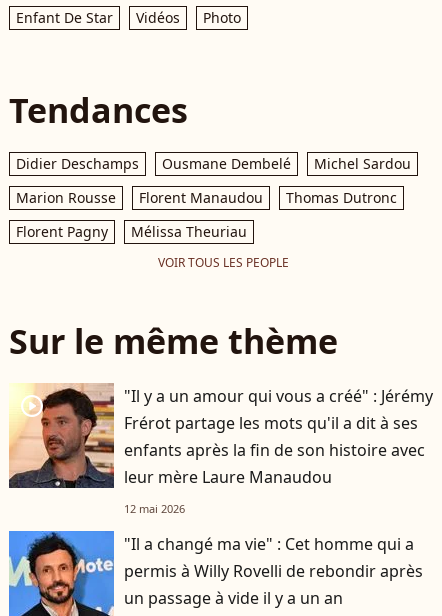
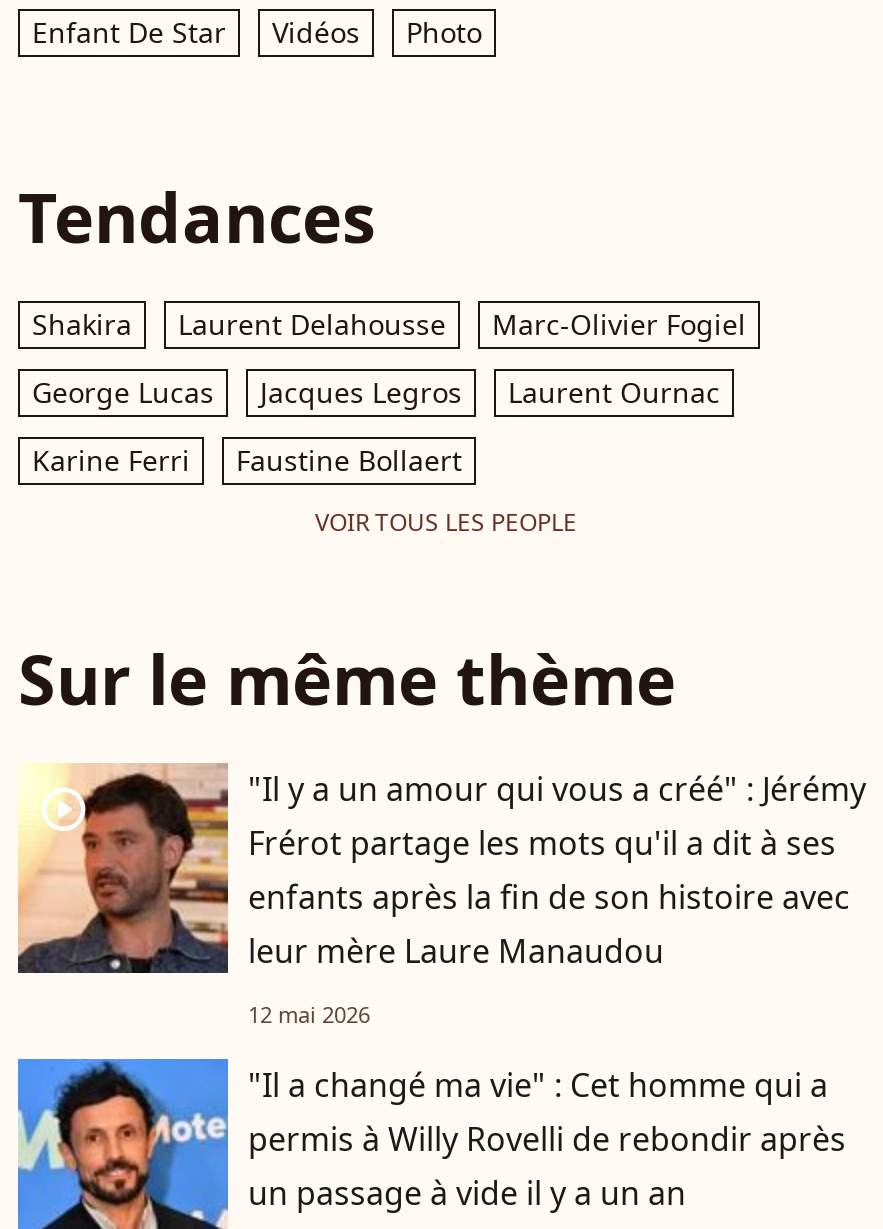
- Didier Deschamps
- Ousmane Dembelé
- Michel Sardou
+ Shakira
+ Laurent Delahousse
+ Marc-Olivier Fogiel

- Marion Rousse
- Florent Manaudou
- Thomas Dutronc
+ George Lucas
+ Jacques Legros
+ Laurent Ournac

- Florent Pagny
- Mélissa Theuriau
+ Karine Ferri
+ Faustine Bollaert
